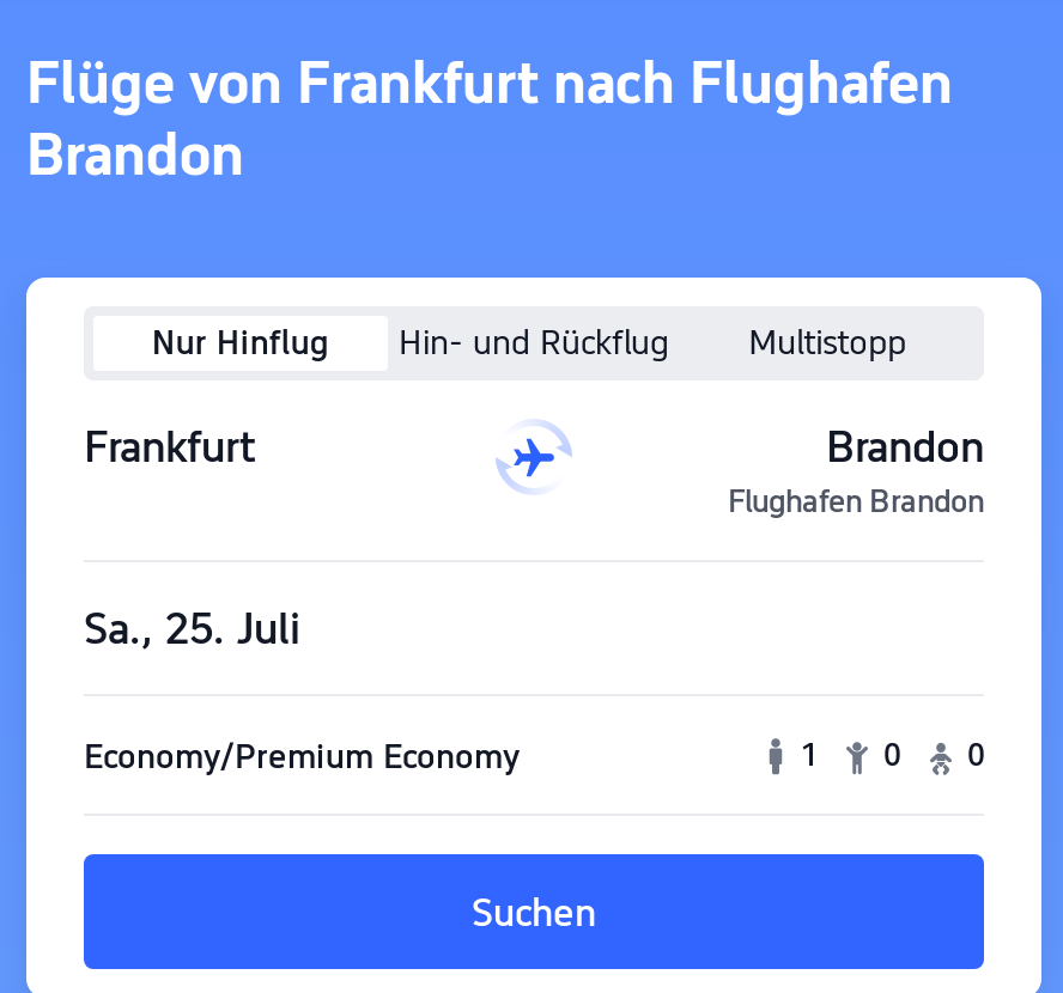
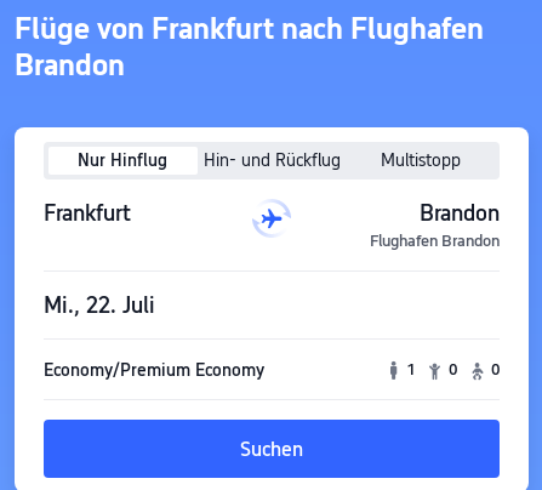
- Sa., 25. Juli
+ Mi., 22. Juli
